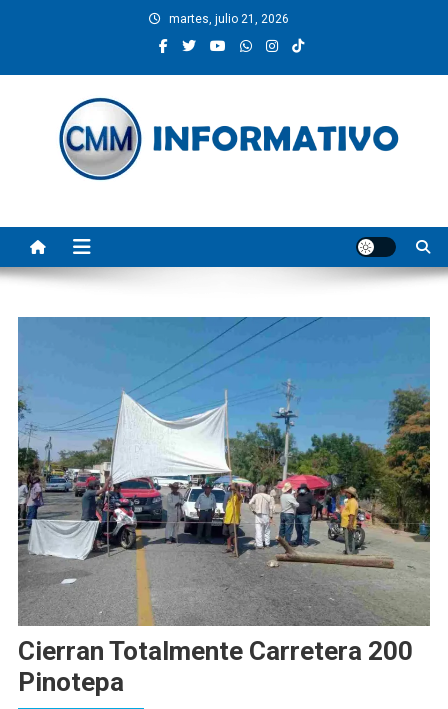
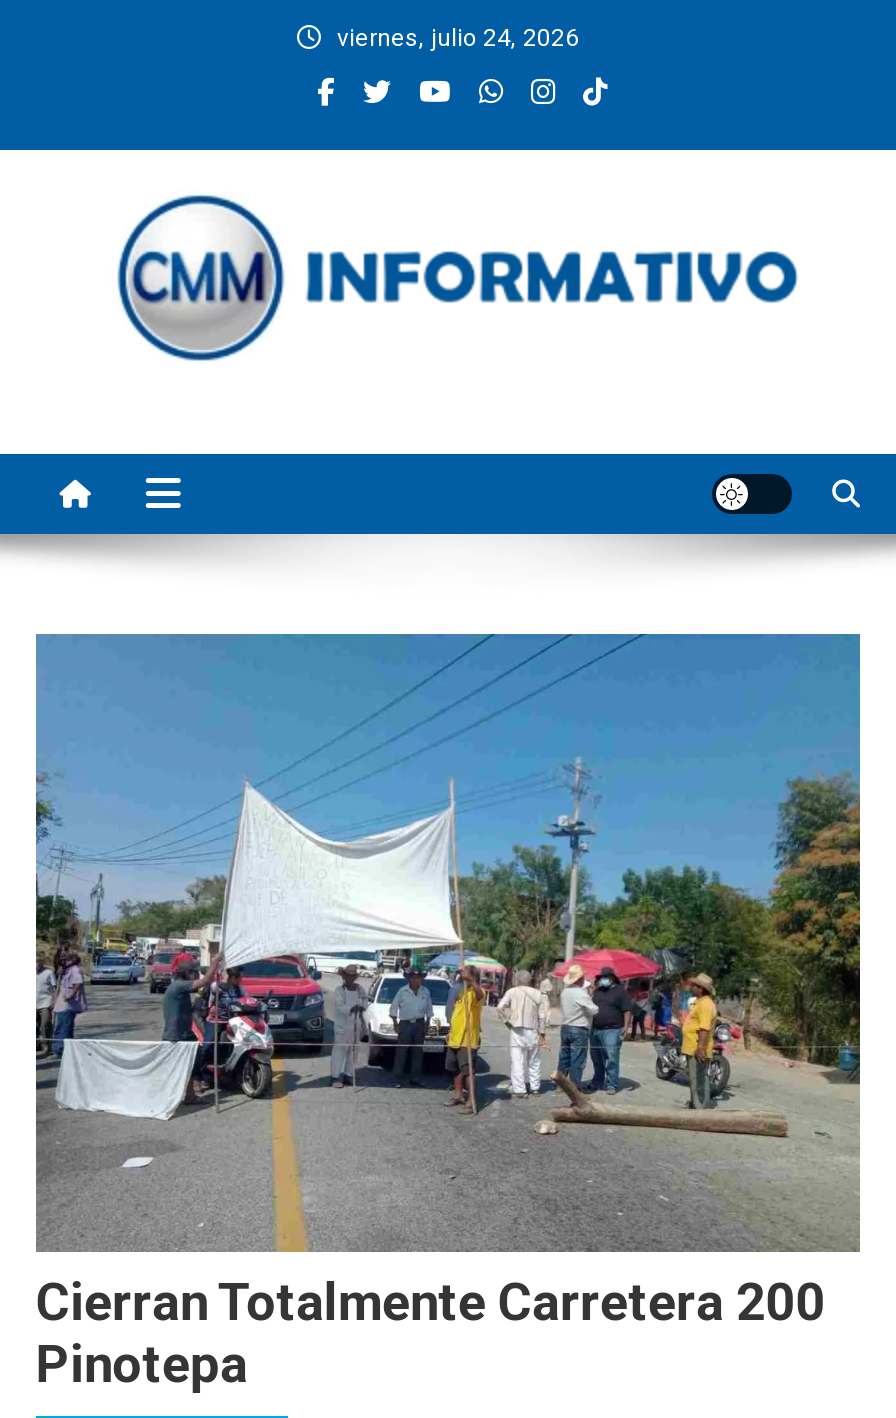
- martes, julio 21, 2026
+ viernes, julio 24, 2026
